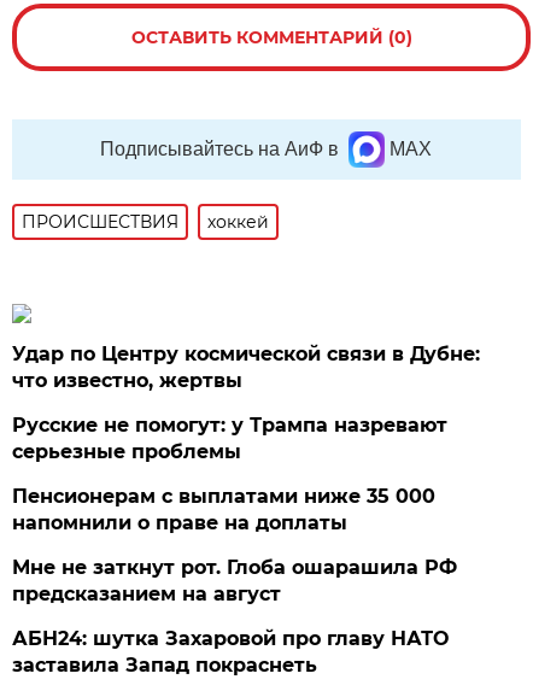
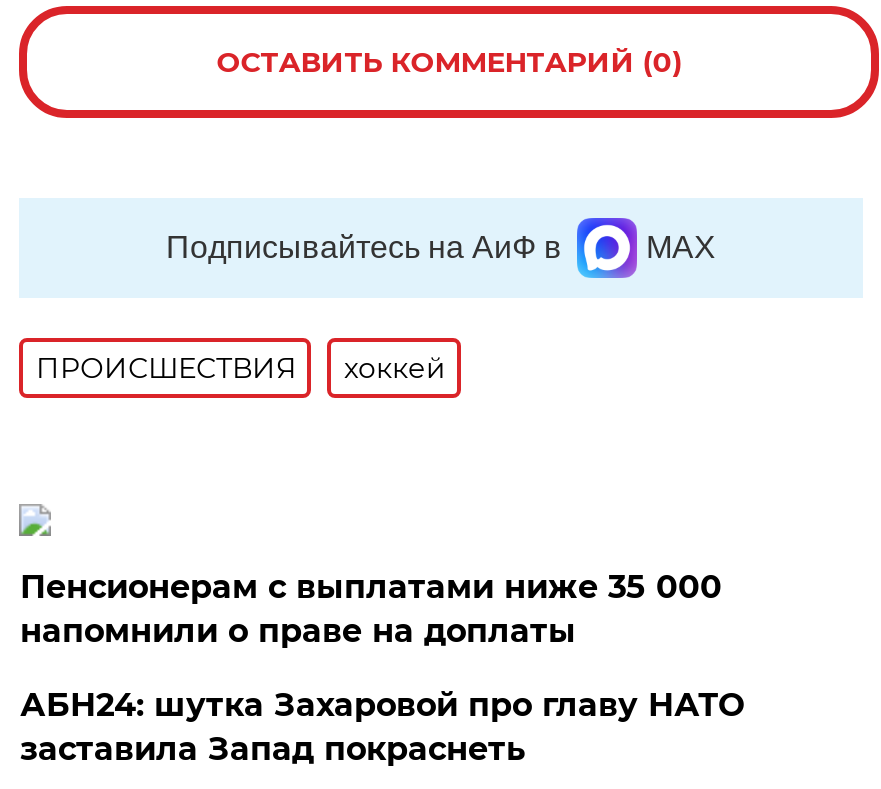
- Удар по Центру космической связи в Дубне:
- что известно, жертвы
- Русские не помогут: у Трампа назревают
- серьезные проблемы

- Мне не заткнут рот. Глоба ошарашила РФ
- предсказанием на август
